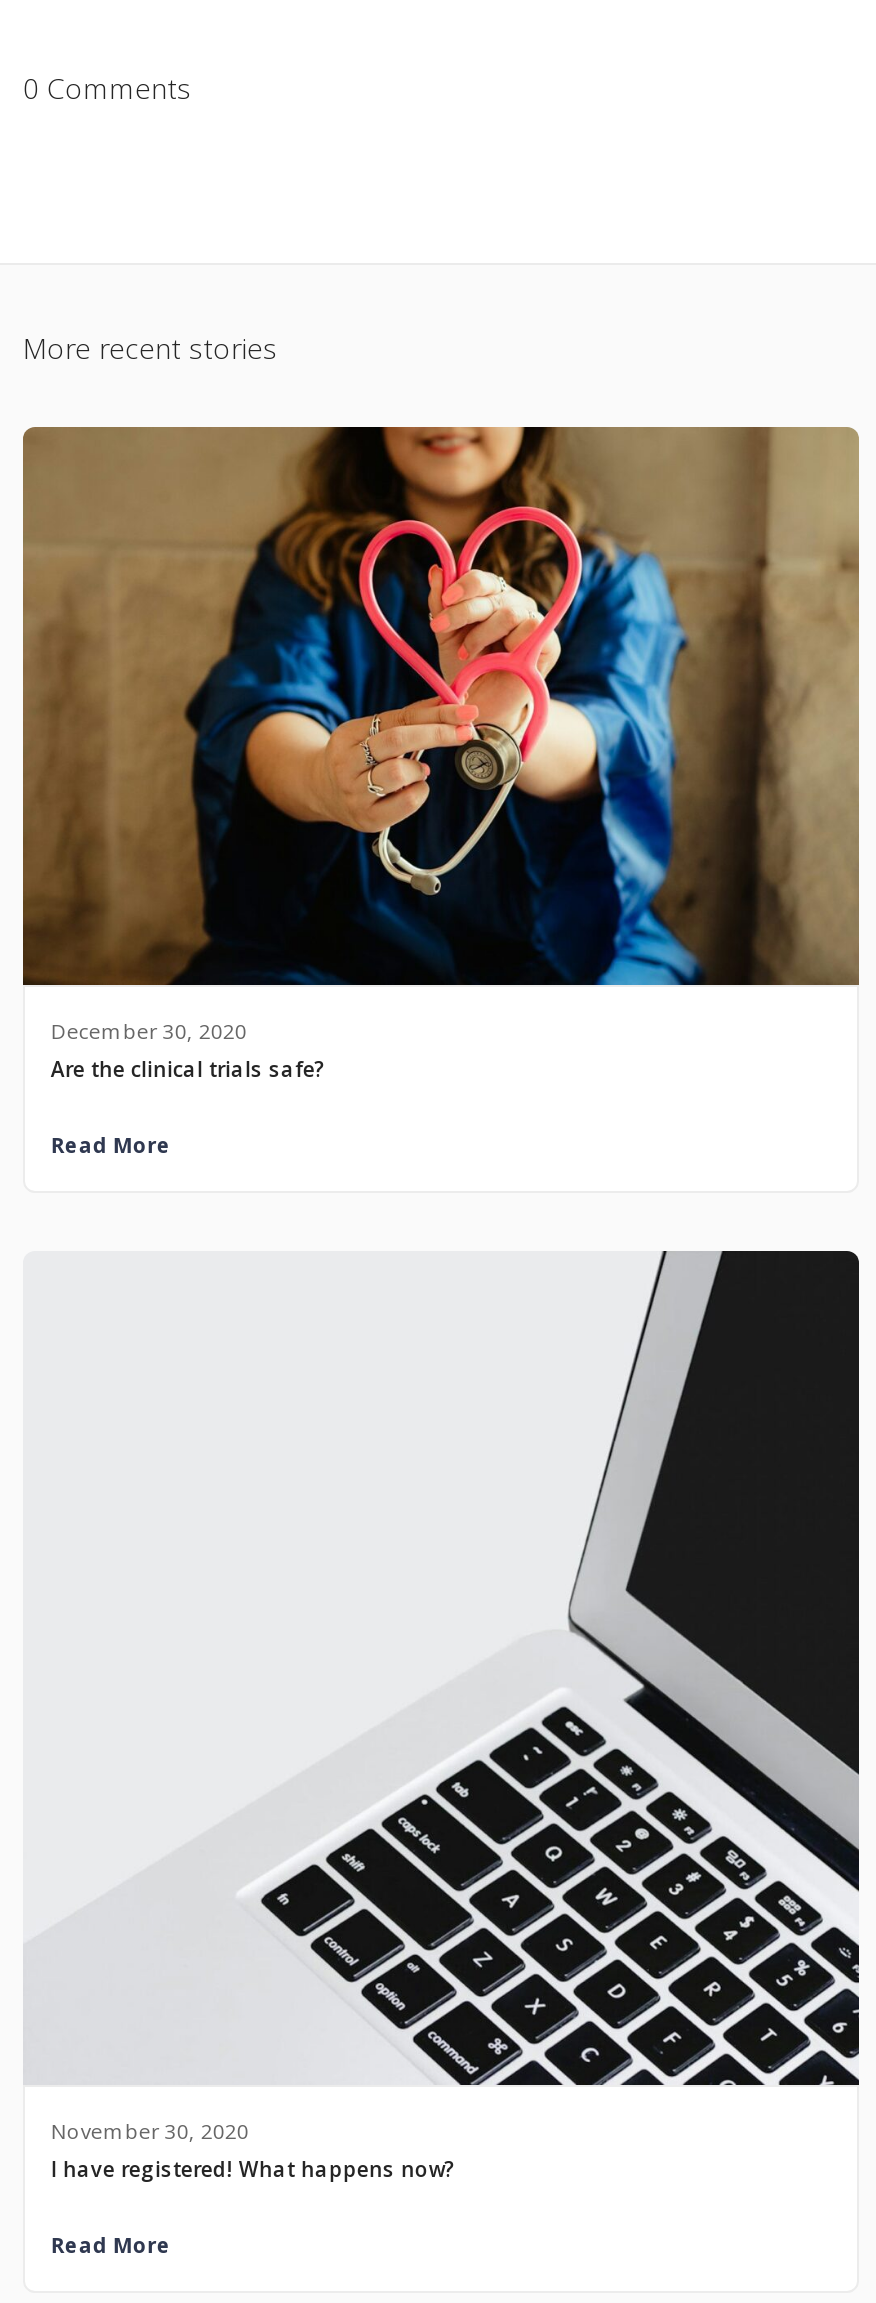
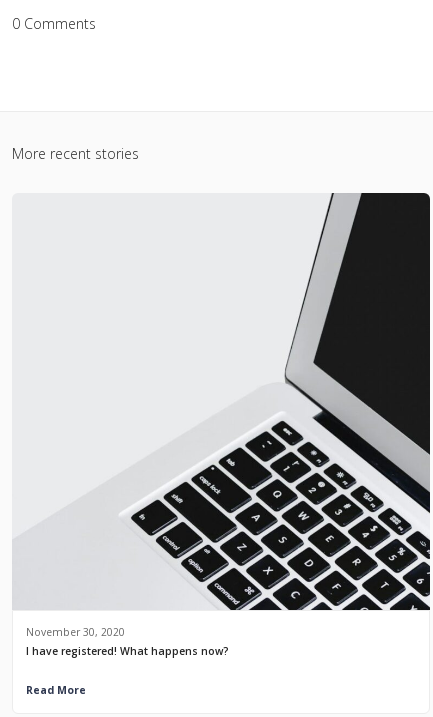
- [image]
- December 30, 2020
- Are the clinical trials safe?
- Read More
